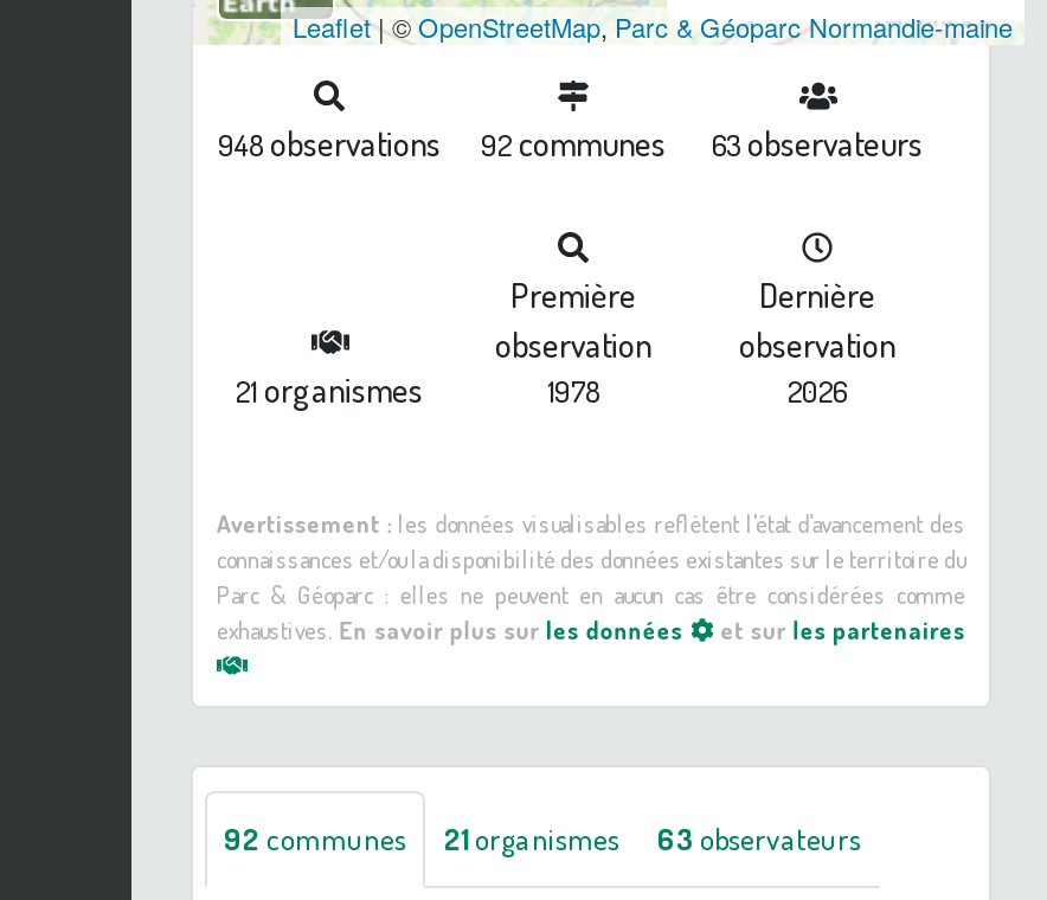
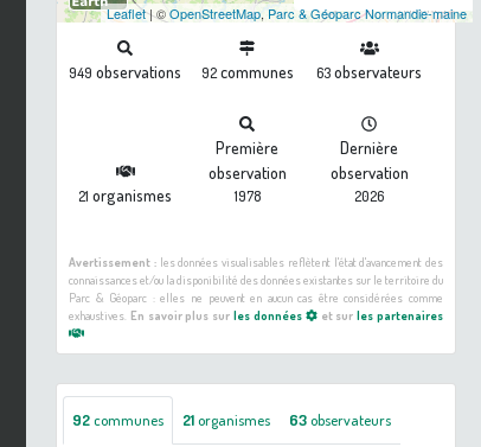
- 948 observations
+ 949 observations
